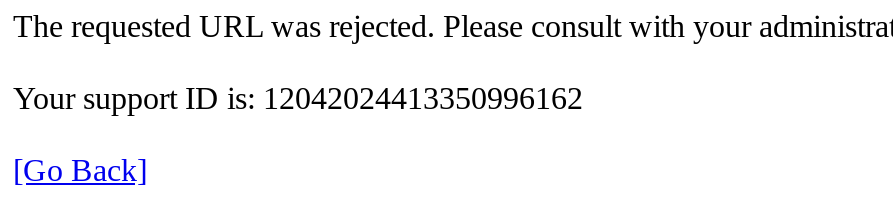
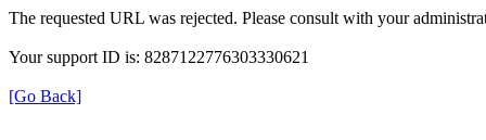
- Your support ID is: 12042024413350996162
+ Your support ID is: 8287122776303330621
